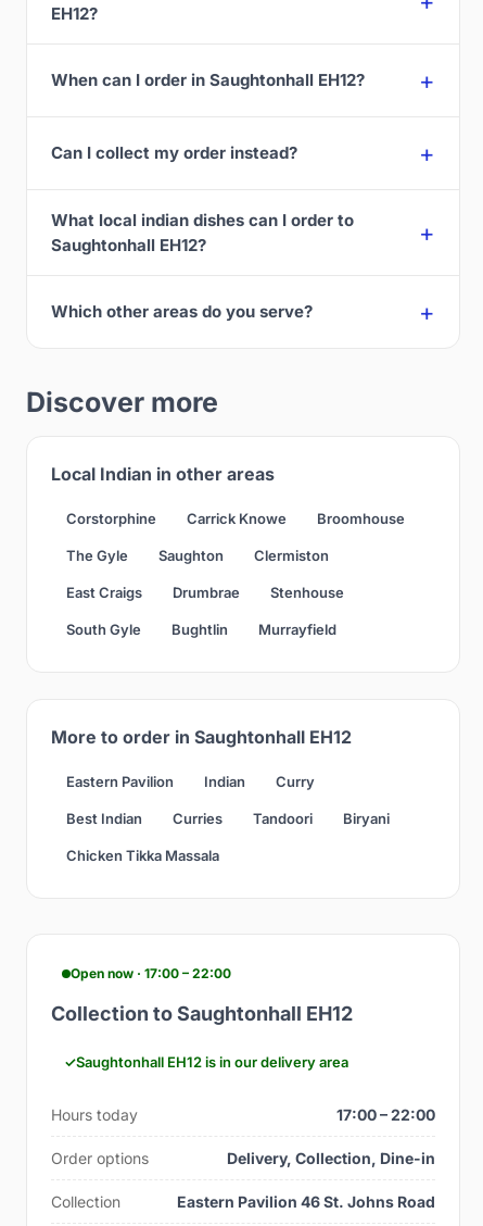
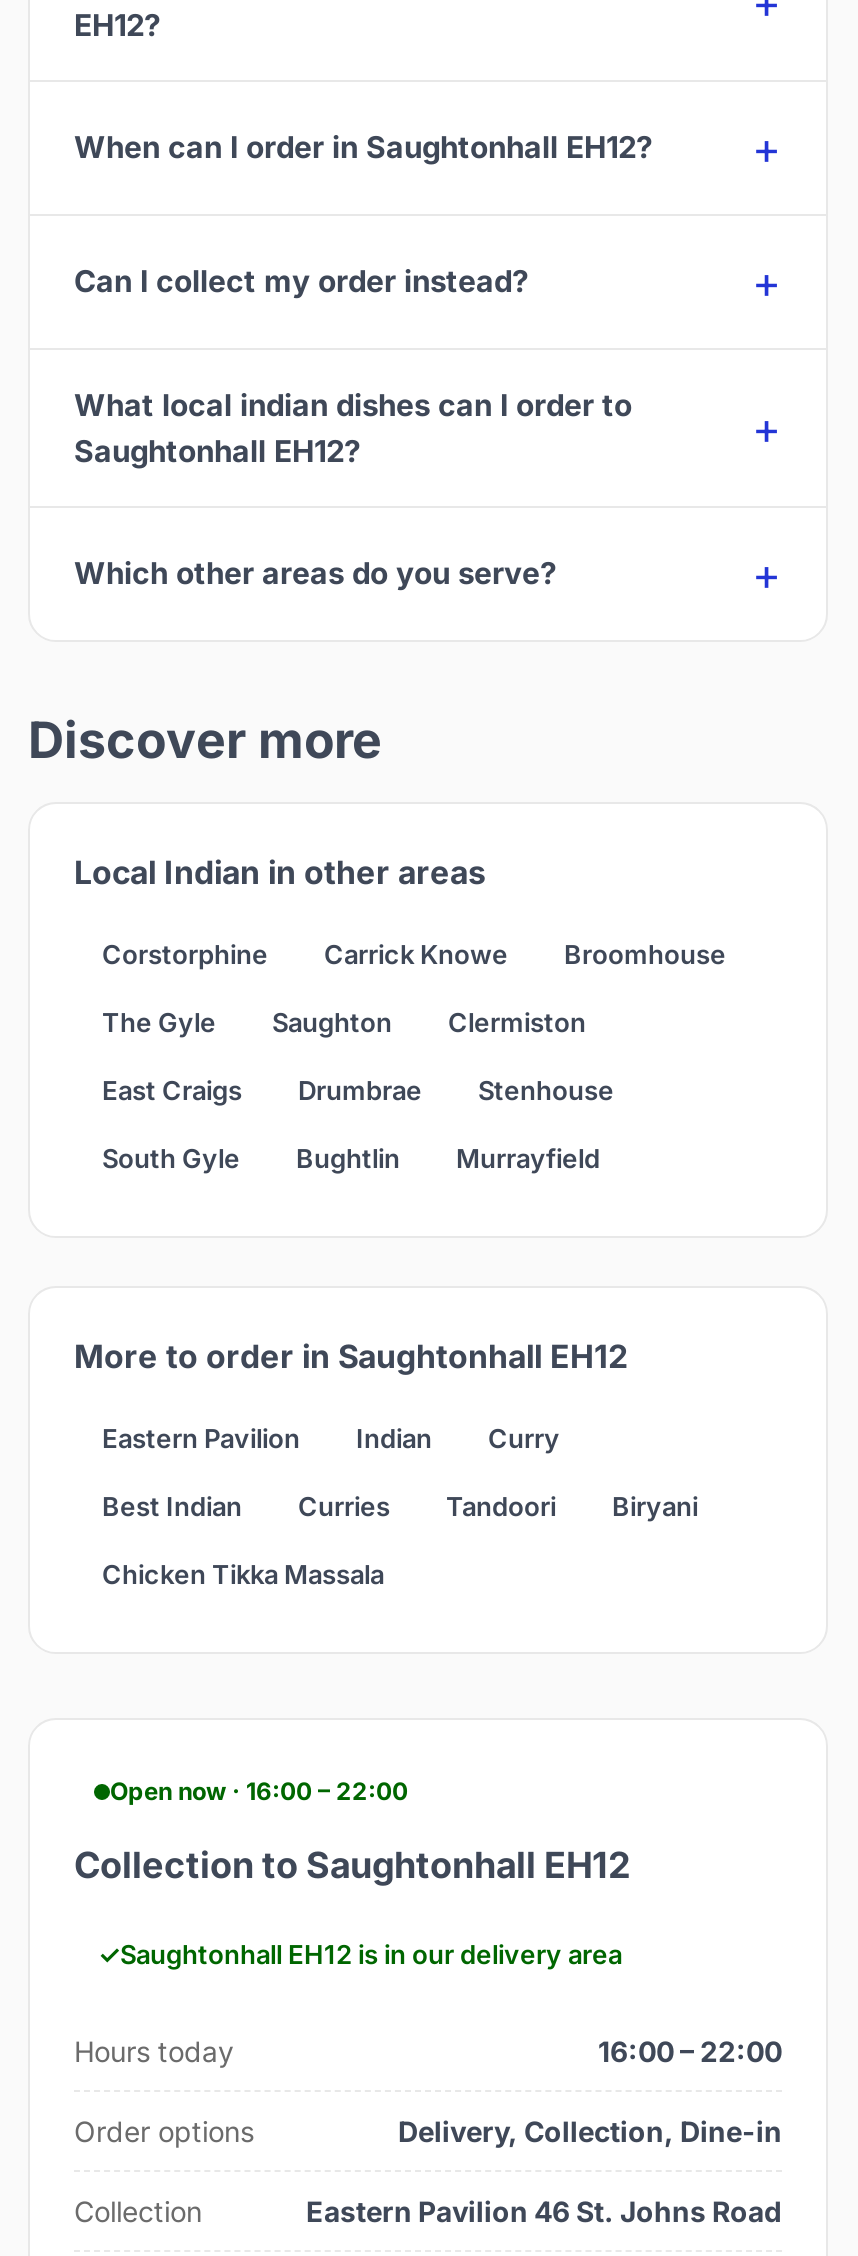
- Open now · 17:00 – 22:00
+ Open now · 16:00 – 22:00

- 17:00 – 22:00
+ 16:00 – 22:00
